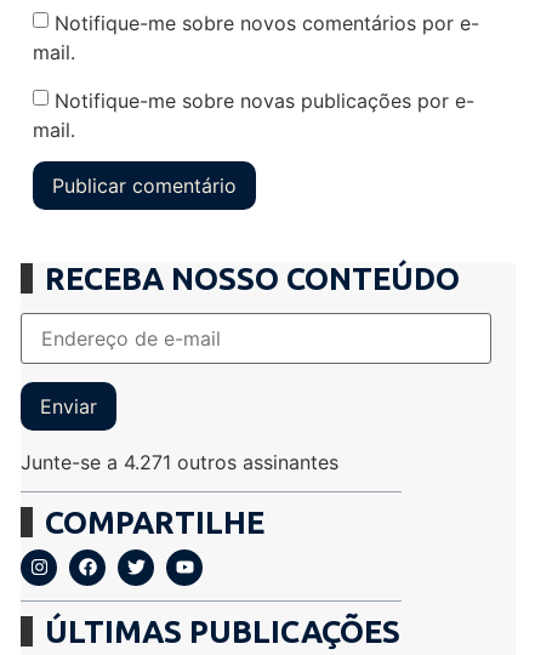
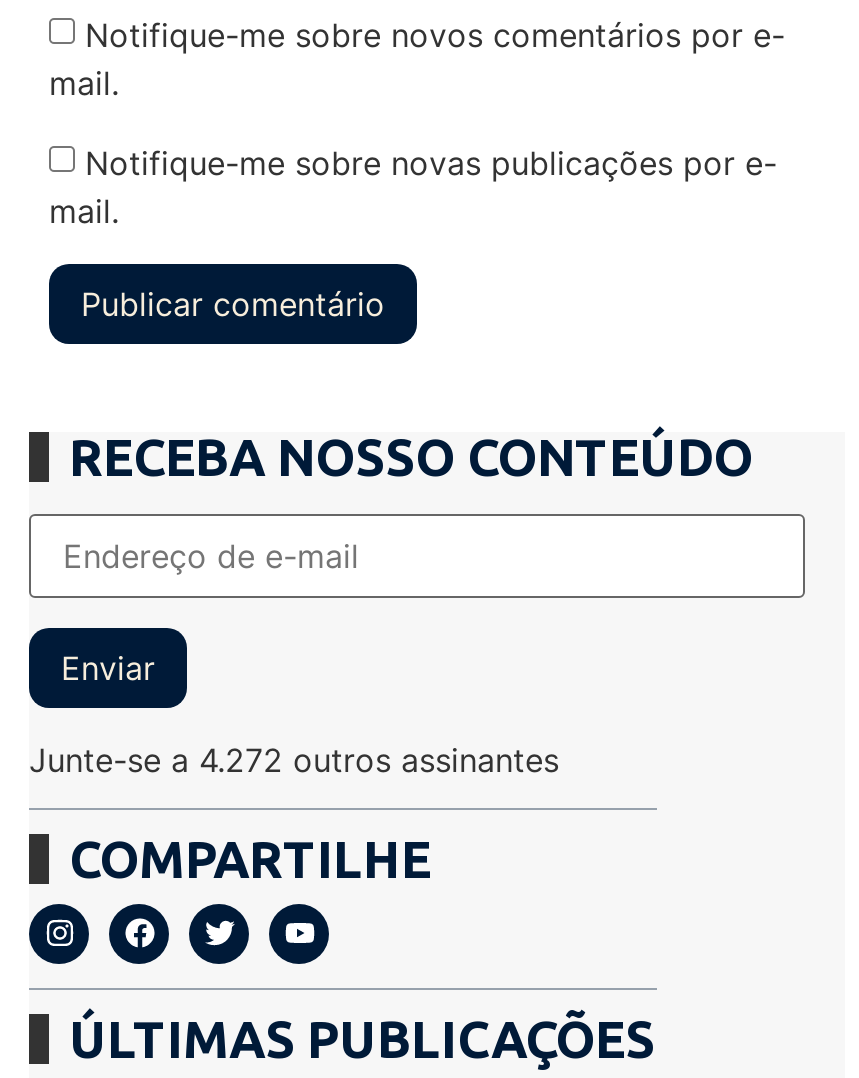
- Junte-se a 4.271 outros assinantes
+ Junte-se a 4.272 outros assinantes
